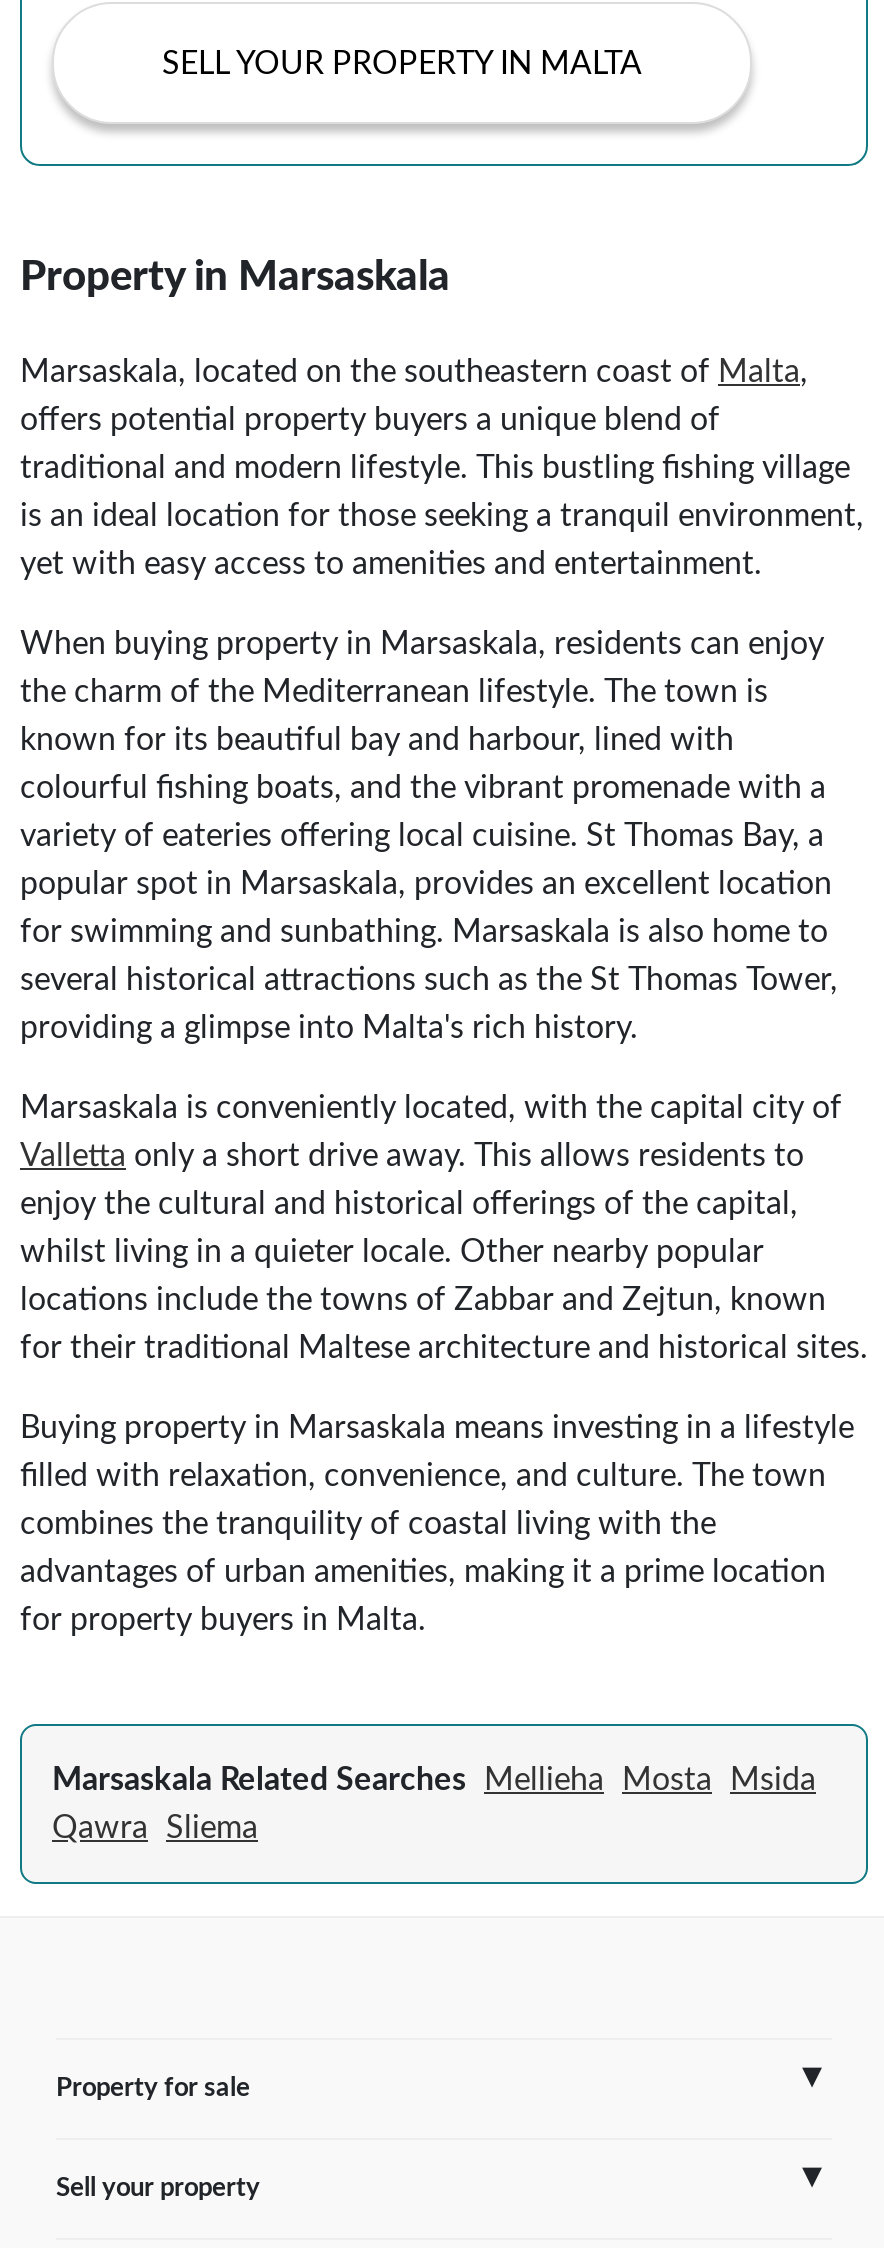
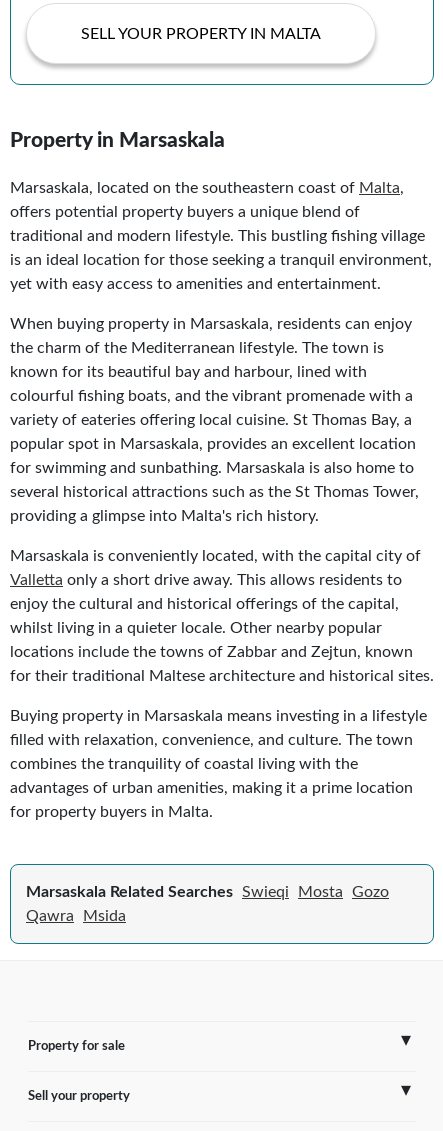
- Marsaskala Related Searches Mellieha Mosta Msida
+ Marsaskala Related Searches Swieqi Mosta Gozo

- Qawra Sliema
+ Qawra Msida
